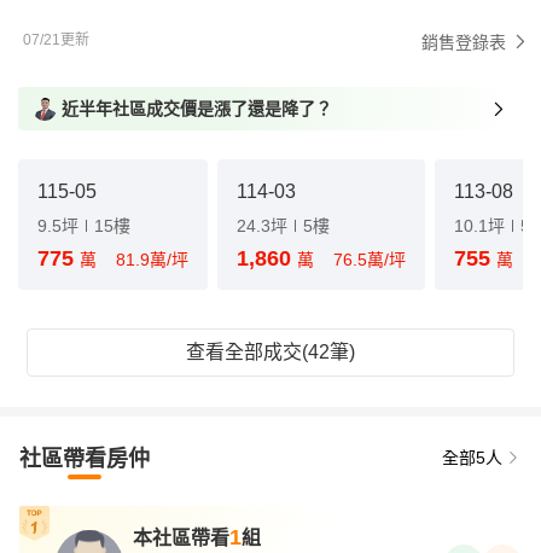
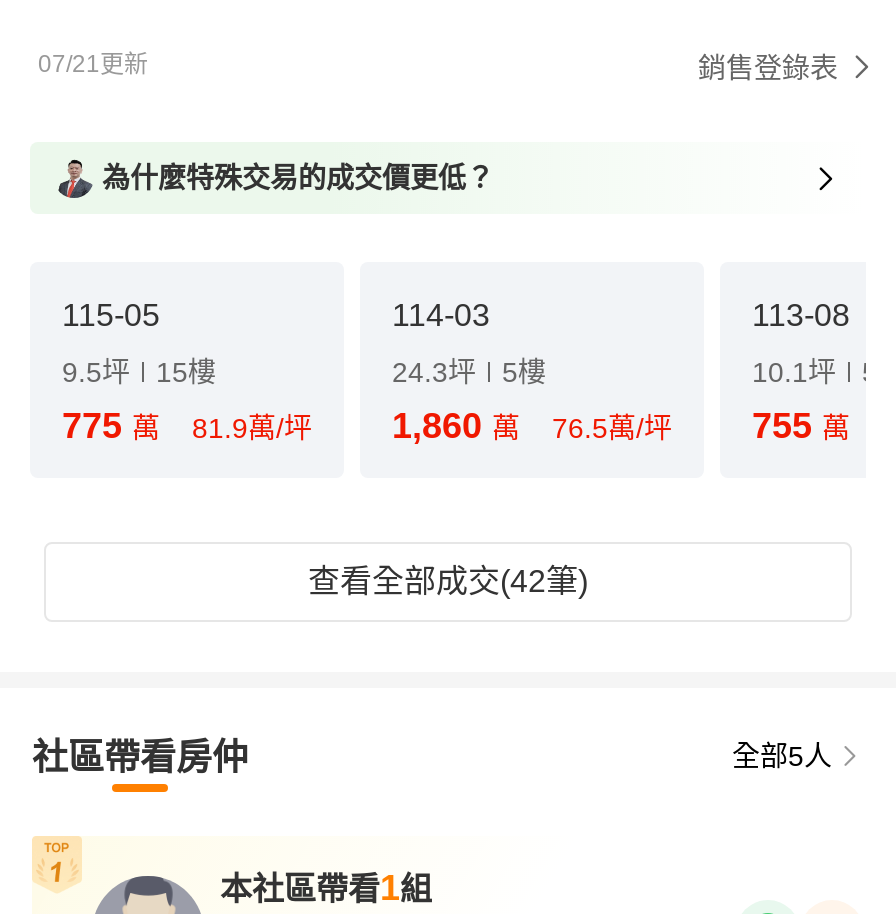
- 近半年社區成交價是漲了還是降了？
+ 為什麼特殊交易的成交價更低？
